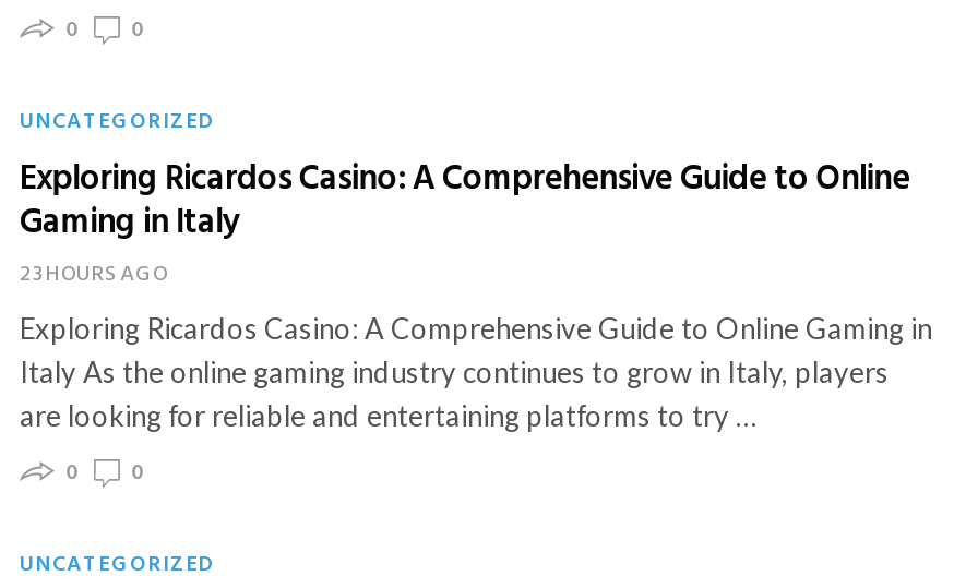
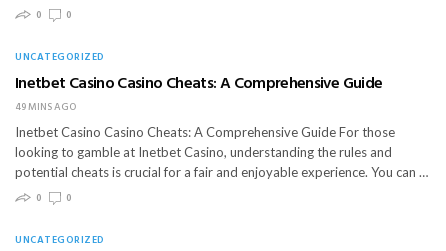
- Exploring Ricardos Casino: A Comprehensive Guide to Online
- Gaming in Italy
- 23 HOURS AGO
+ Inetbet Casino Casino Cheats: A Comprehensive Guide
+ 49 MINS AGO

- Exploring Ricardos Casino: A Comprehensive Guide to Online Gaming in
- Italy As the online gaming industry continues to grow in Italy, players
- are looking for reliable and entertaining platforms to try …
+ Inetbet Casino Casino Cheats: A Comprehensive Guide For those
+ looking to gamble at Inetbet Casino, understanding the rules and
+ potential cheats is crucial for a fair and enjoyable experience. You can …
